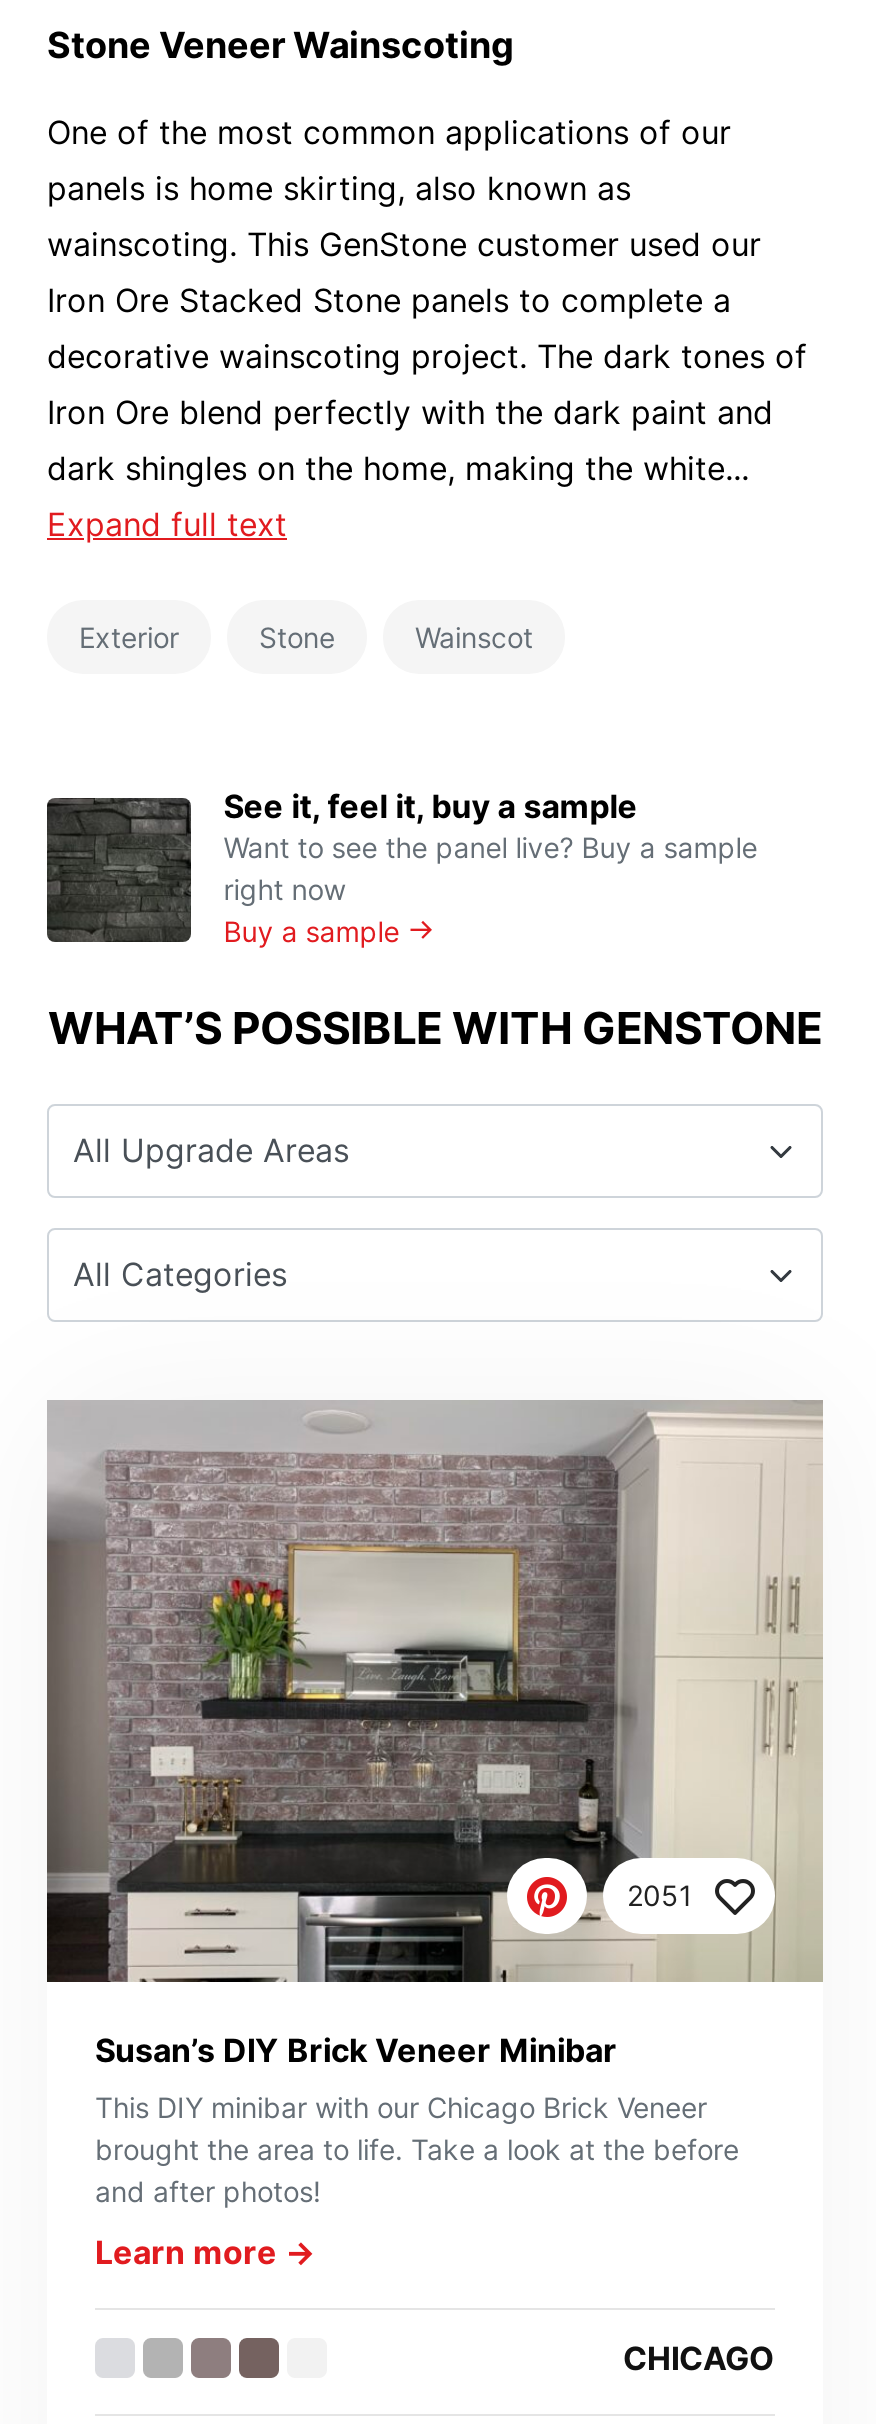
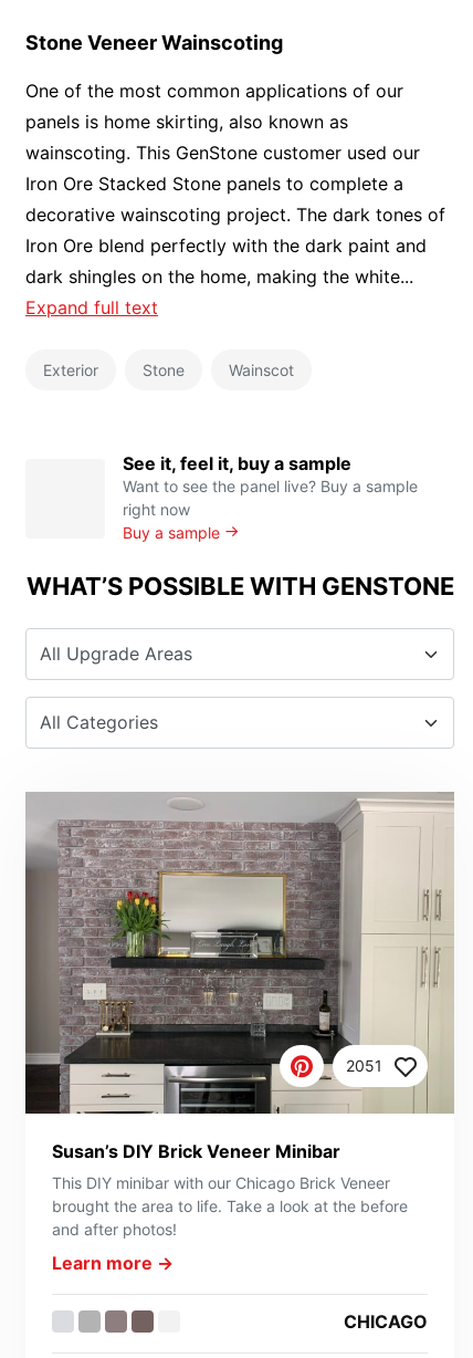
- [image]
